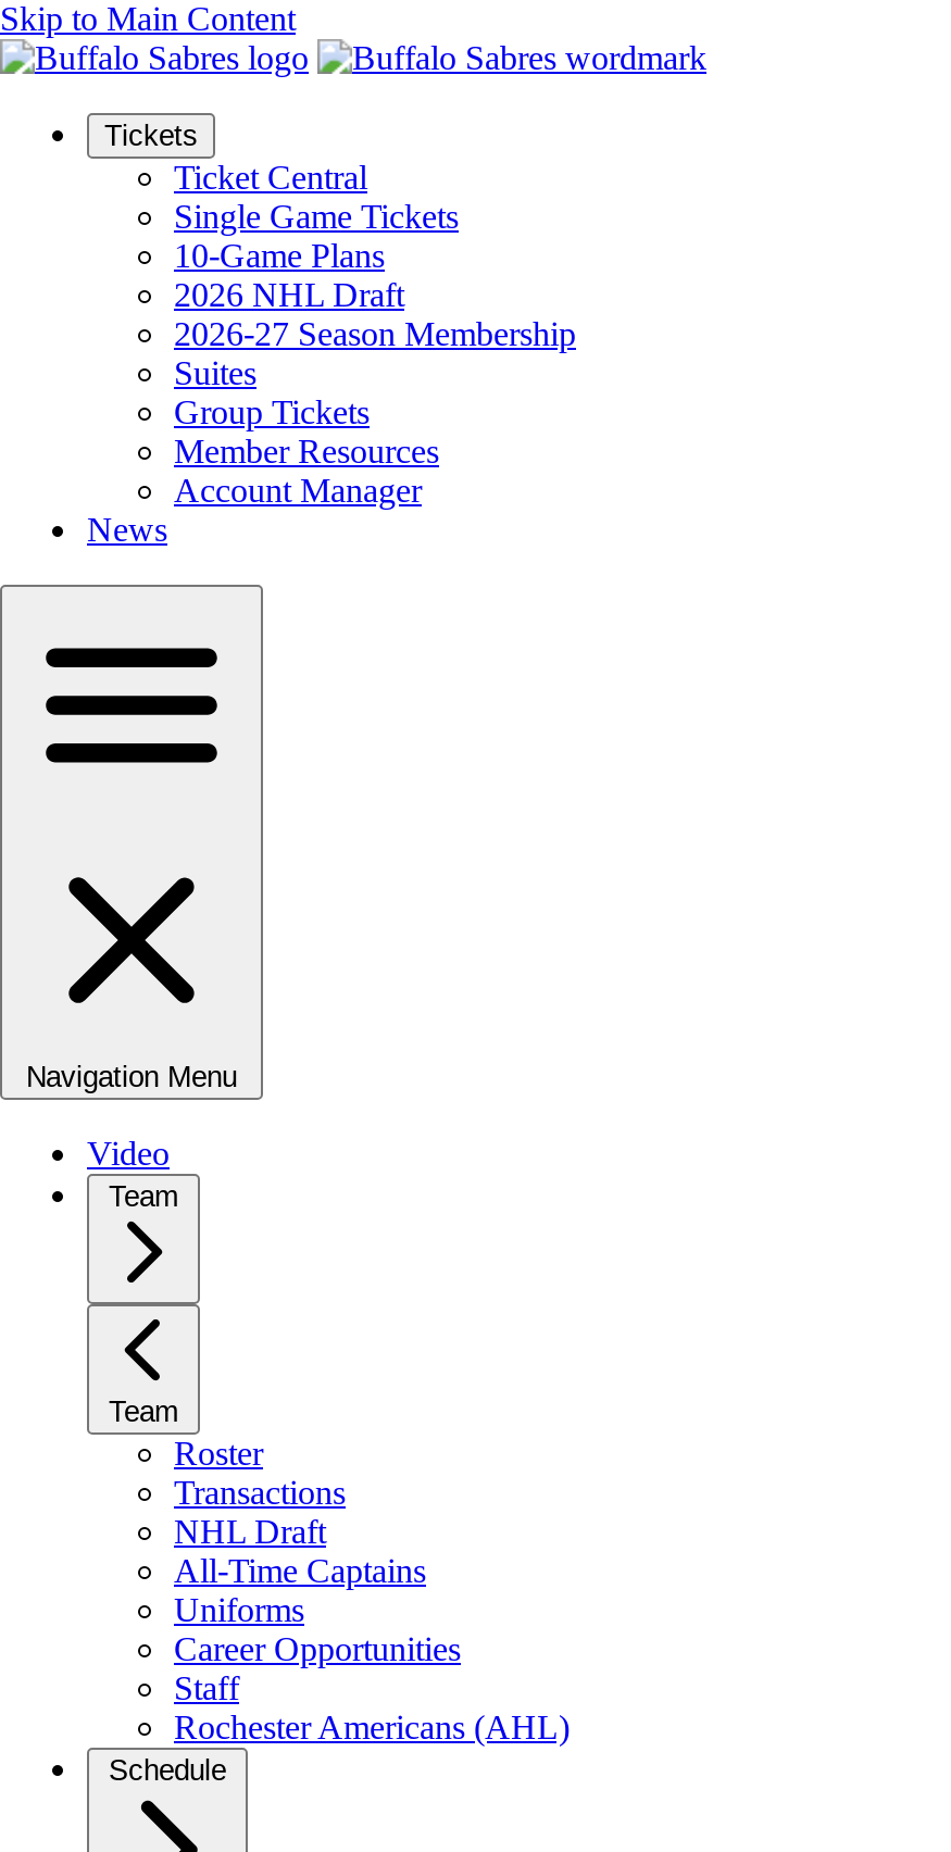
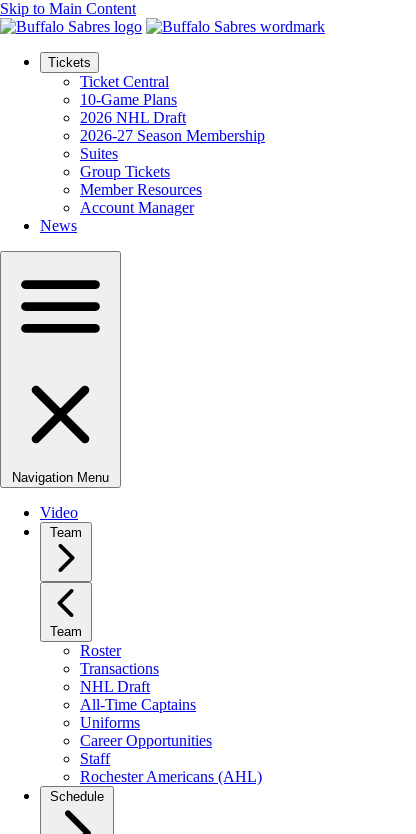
- Single Game Tickets
